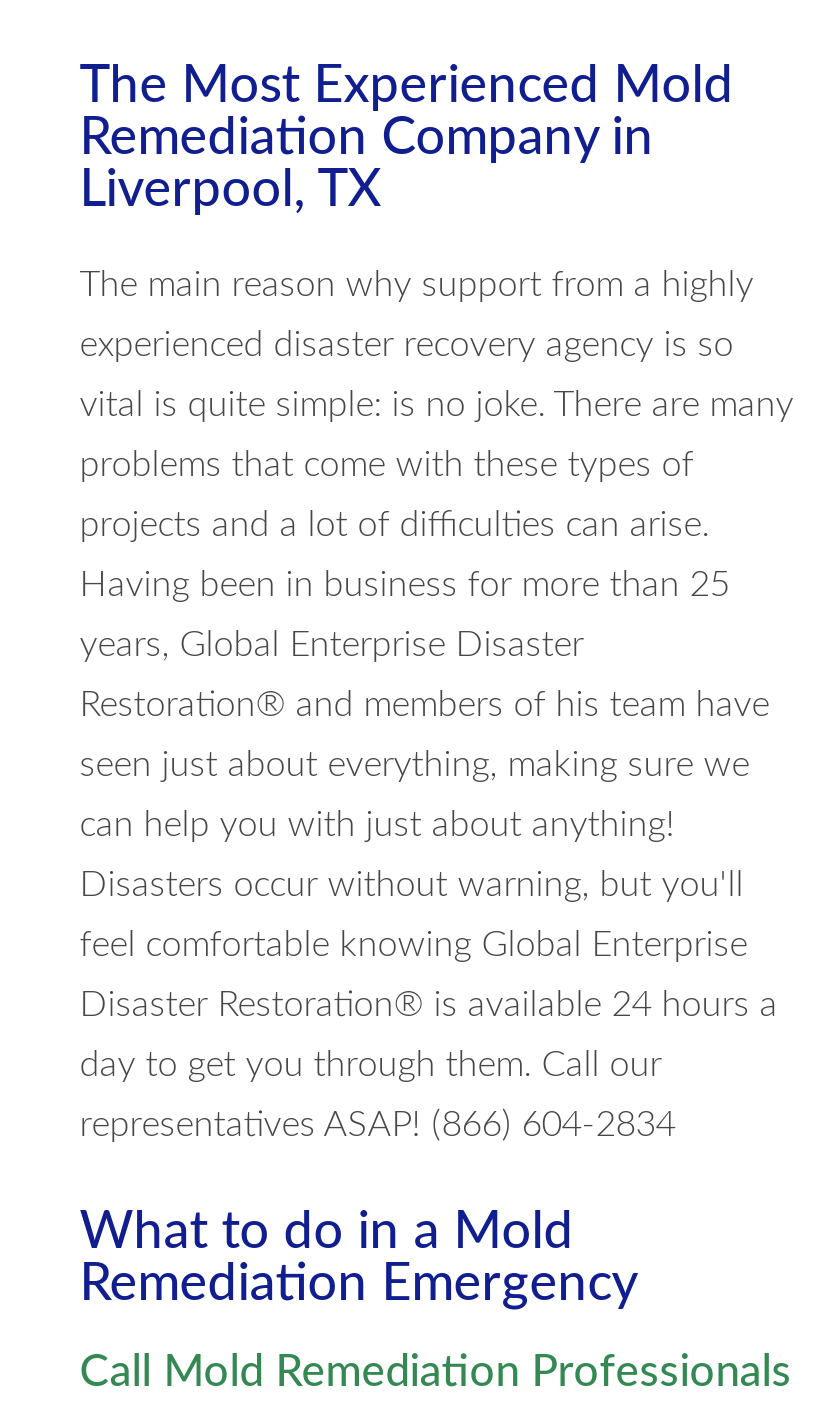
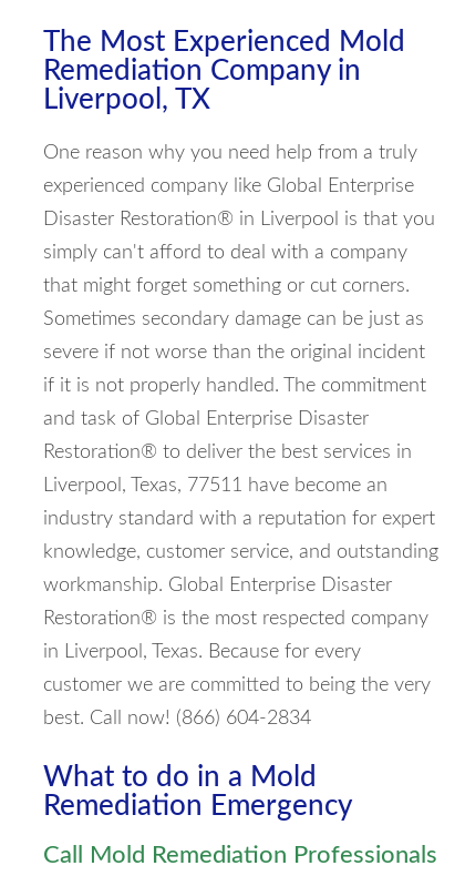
- The main reason why support from a highly
- experienced disaster recovery agency is so
- vital is quite simple: is no joke. There are many
- problems that come with these types of
- projects and a lot of difficulties can arise.
- Having been in business for more than 25
- years, Global Enterprise Disaster
- Restoration® and members of his team have
- seen just about everything, making sure we
- can help you with just about anything!
- Disasters occur without warning, but you'll
- feel comfortable knowing Global Enterprise
- Disaster Restoration® is available 24 hours a
- day to get you through them. Call our
- representatives ASAP! (866) 604-2834
+ One reason why you need help from a truly
+ experienced company like Global Enterprise
+ Disaster Restoration® in Liverpool is that you
+ simply can't afford to deal with a company
+ that might forget something or cut corners.
+ Sometimes secondary damage can be just as
+ severe if not worse than the original incident
+ if it is not properly handled. The commitment
+ and task of Global Enterprise Disaster
+ Restoration® to deliver the best services in
+ Liverpool, Texas, 77511 have become an
+ industry standard with a reputation for expert
+ knowledge, customer service, and outstanding
+ workmanship. Global Enterprise Disaster
+ Restoration® is the most respected company
+ in Liverpool, Texas. Because for every
+ customer we are committed to being the very
+ best. Call now! (866) 604-2834
